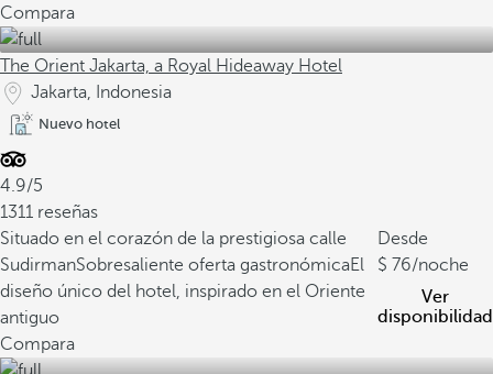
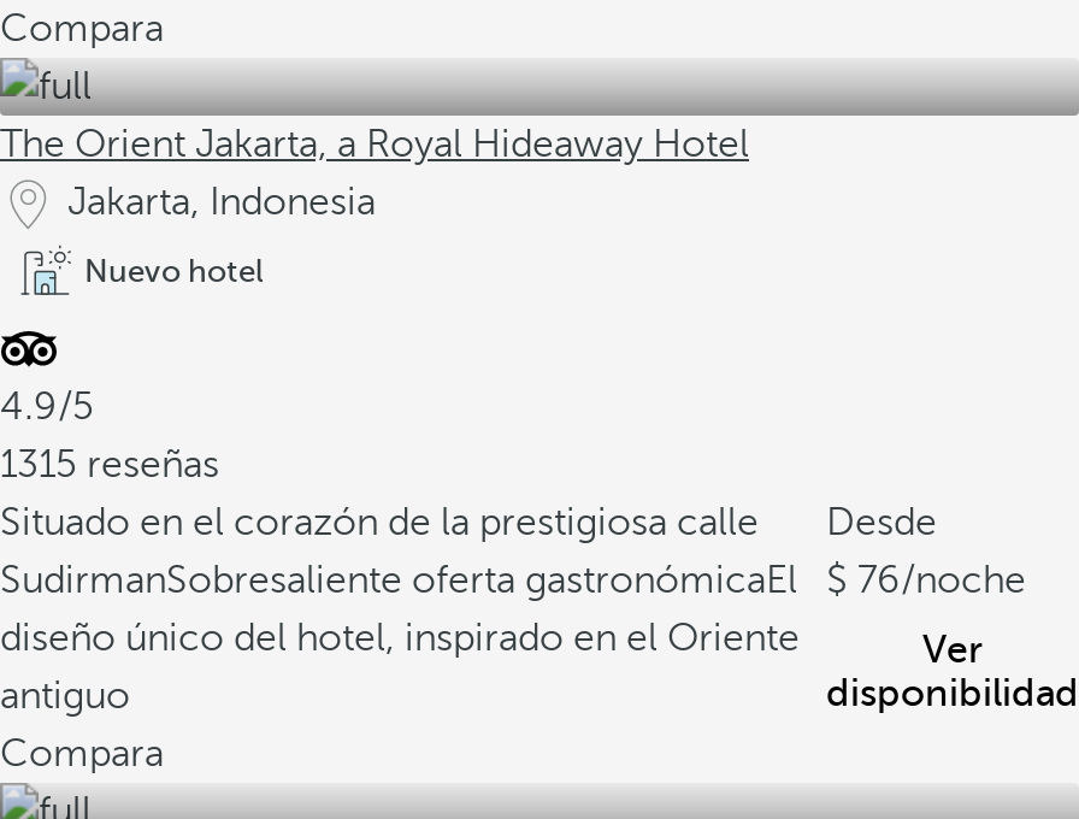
- 1311 reseñas
+ 1315 reseñas
